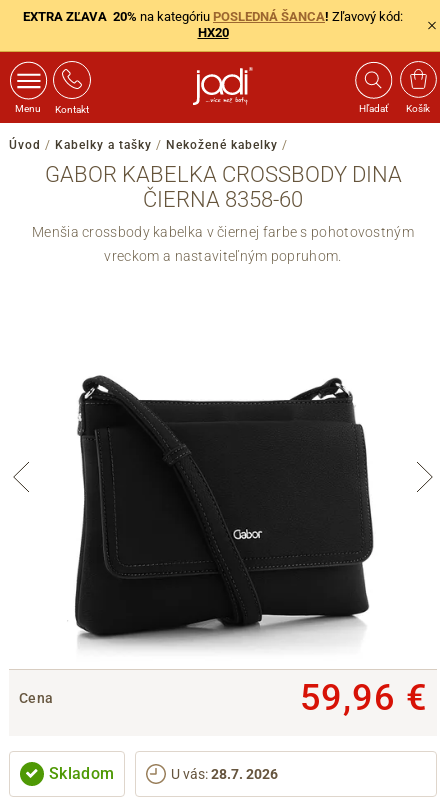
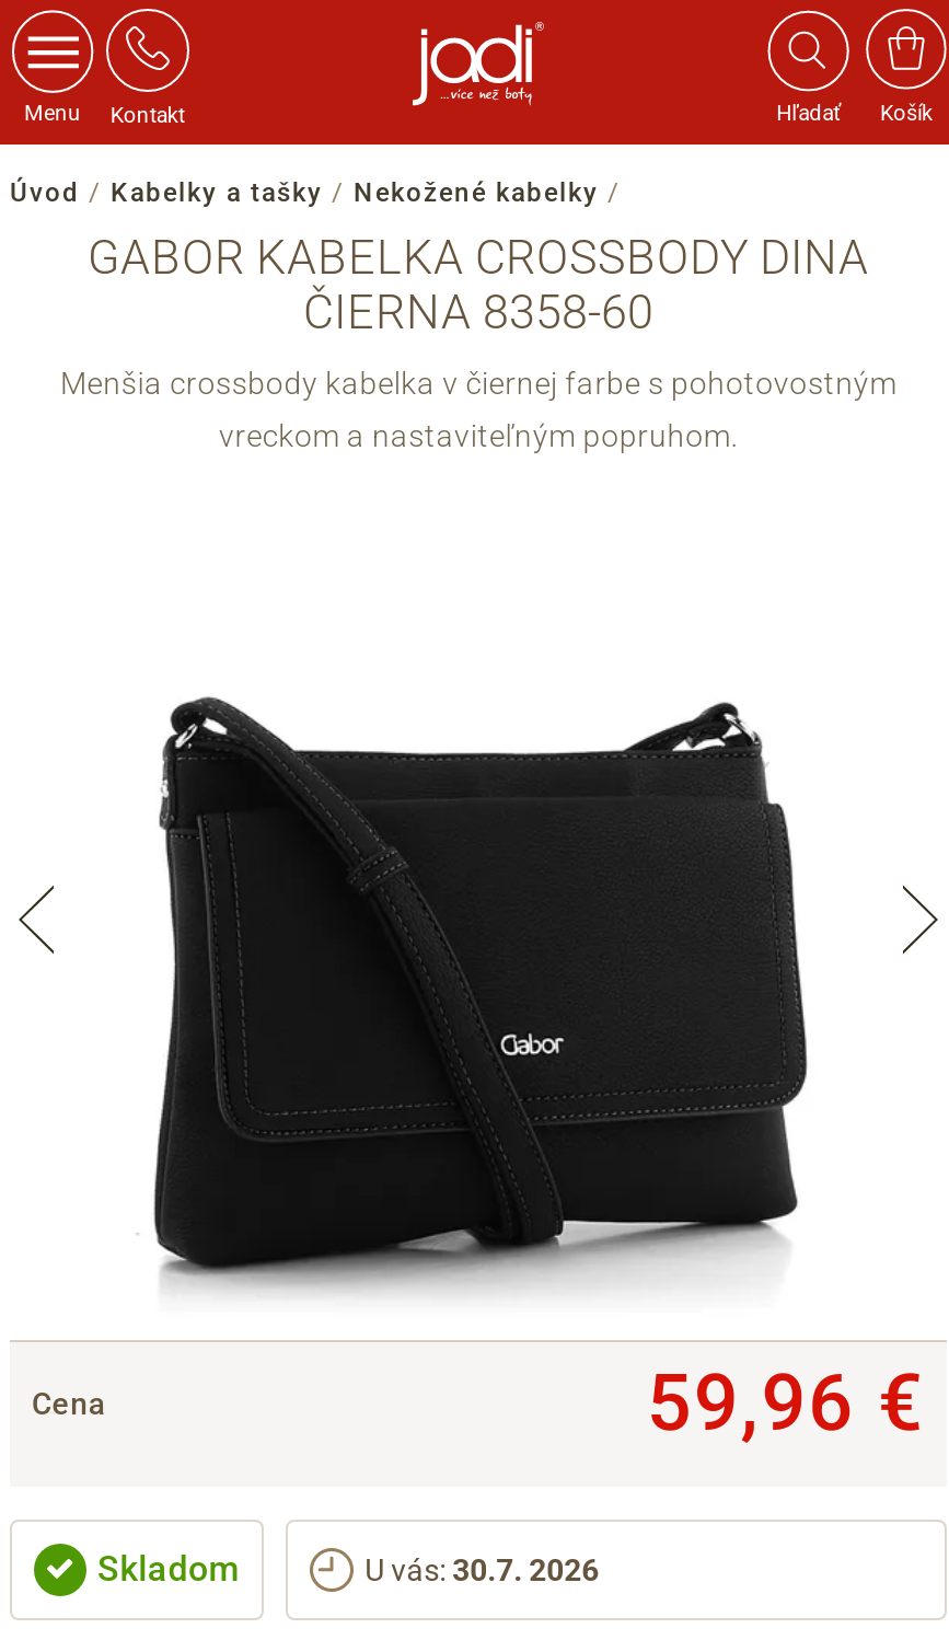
- EXTRA ZĽAVA 20% na kategóriu POSLEDNÁ ŠANCA! Zľavový kód:
- HX20

- U vás: 28.7. 2026
+ U vás: 30.7. 2026
